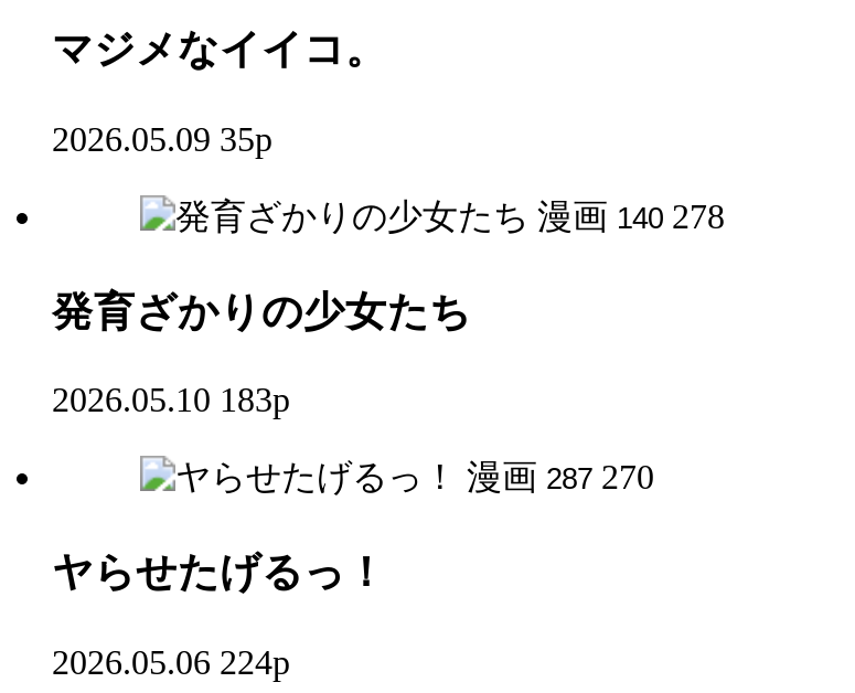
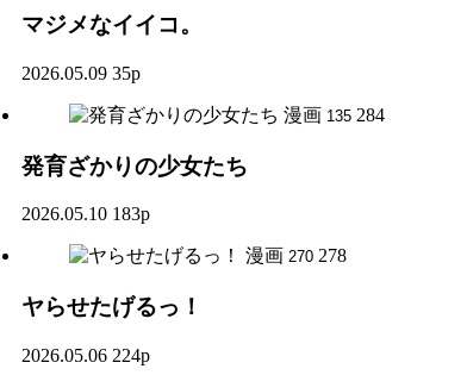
- 漫画 140 278
+ 漫画 135 284

- 漫画 287 270
+ 漫画 270 278
